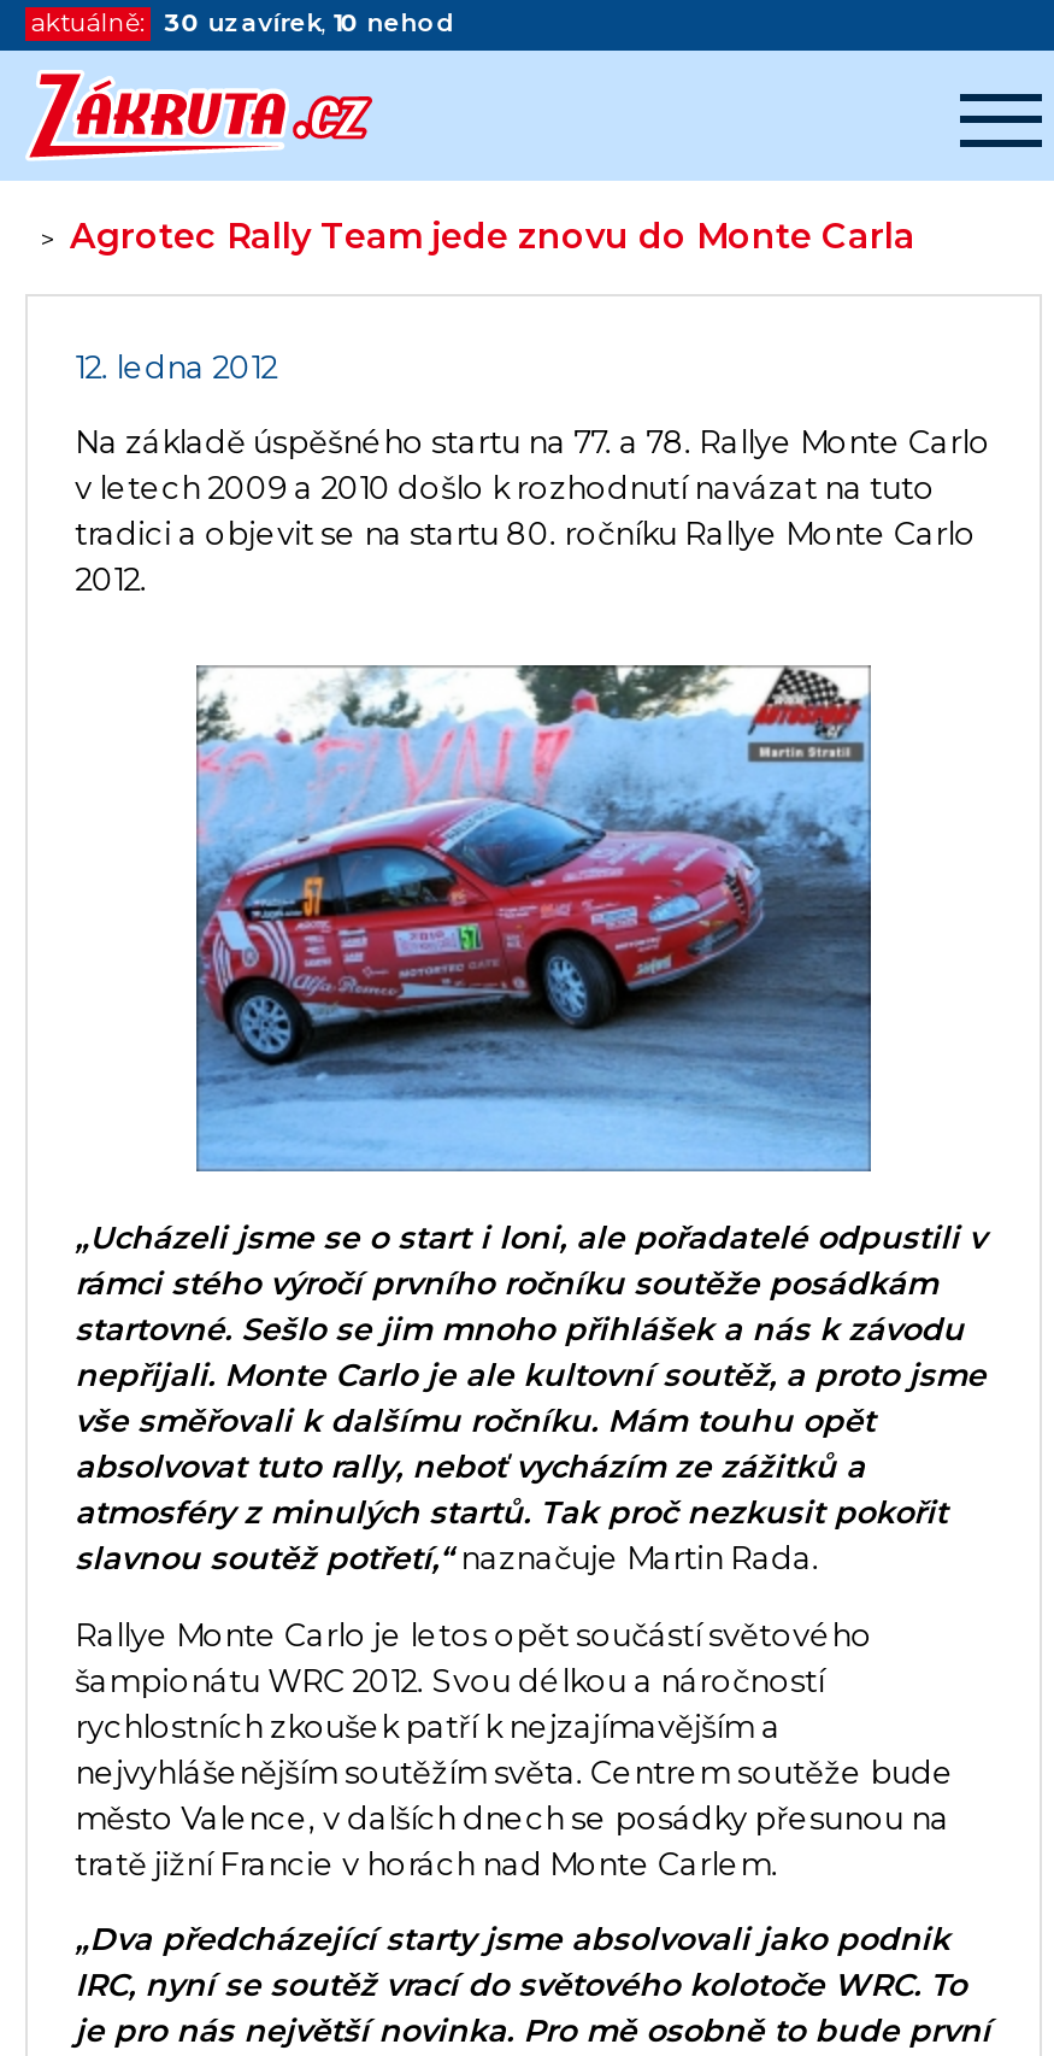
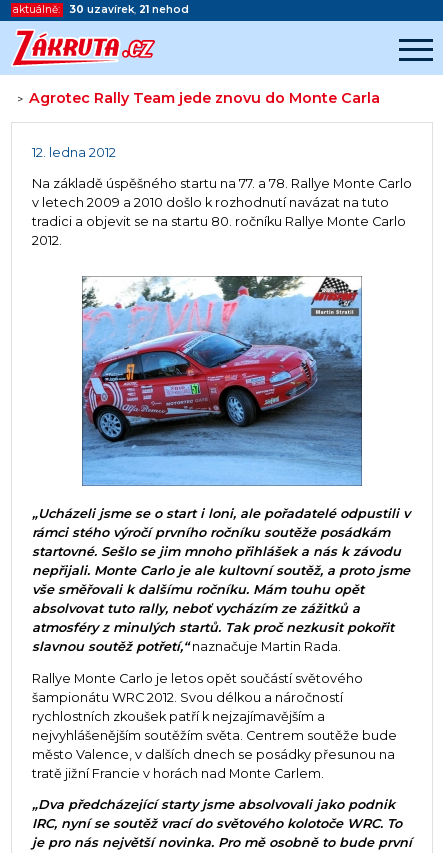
- 30 uzavírek, 10 nehod
+ 30 uzavírek, 21 nehod
